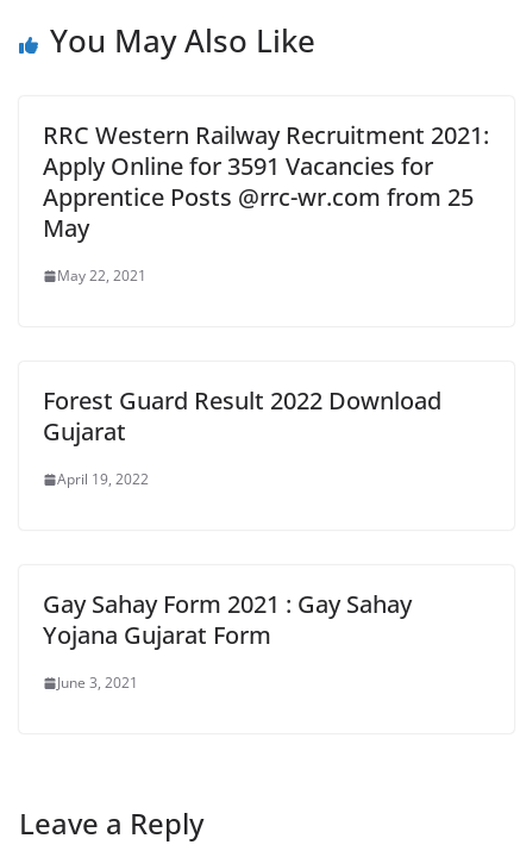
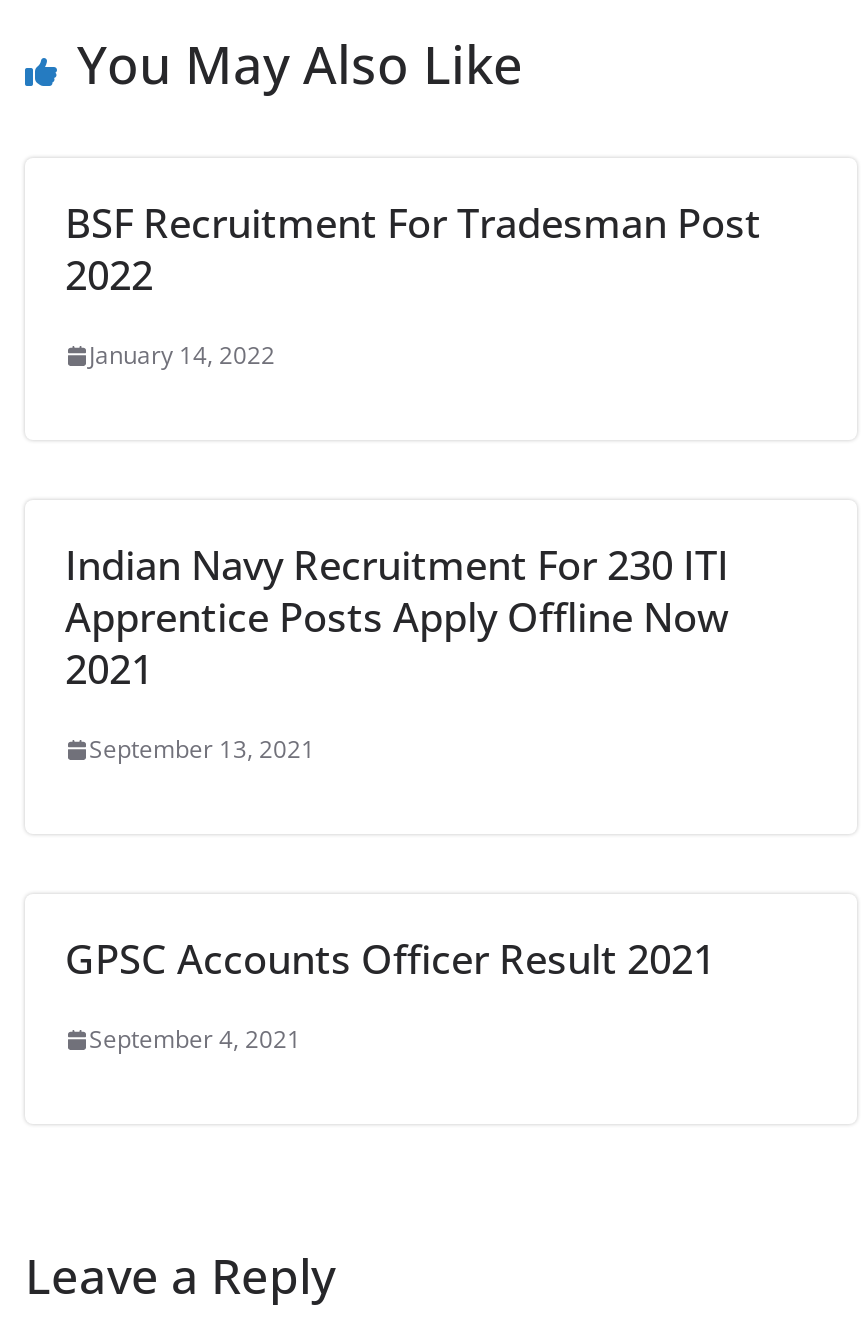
- RRC Western Railway Recruitment 2021:
- Apply Online for 3591 Vacancies for
- Apprentice Posts @rrc-wr.com from 25
- May
+ BSF Recruitment For Tradesman Post
+ 2022

- May 22, 2021
+ January 14, 2022

- Forest Guard Result 2022 Download
- Gujarat
+ Indian Navy Recruitment For 230 ITI
+ Apprentice Posts Apply Offline Now
+ 2021

- April 19, 2022
+ September 13, 2021

- Gay Sahay Form 2021 : Gay Sahay
- Yojana Gujarat Form
+ GPSC Accounts Officer Result 2021

- June 3, 2021
+ September 4, 2021
